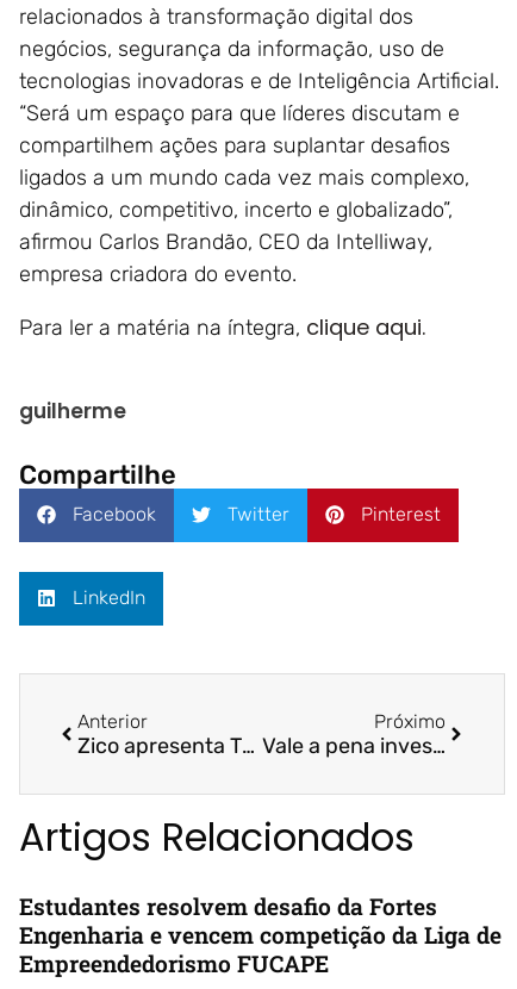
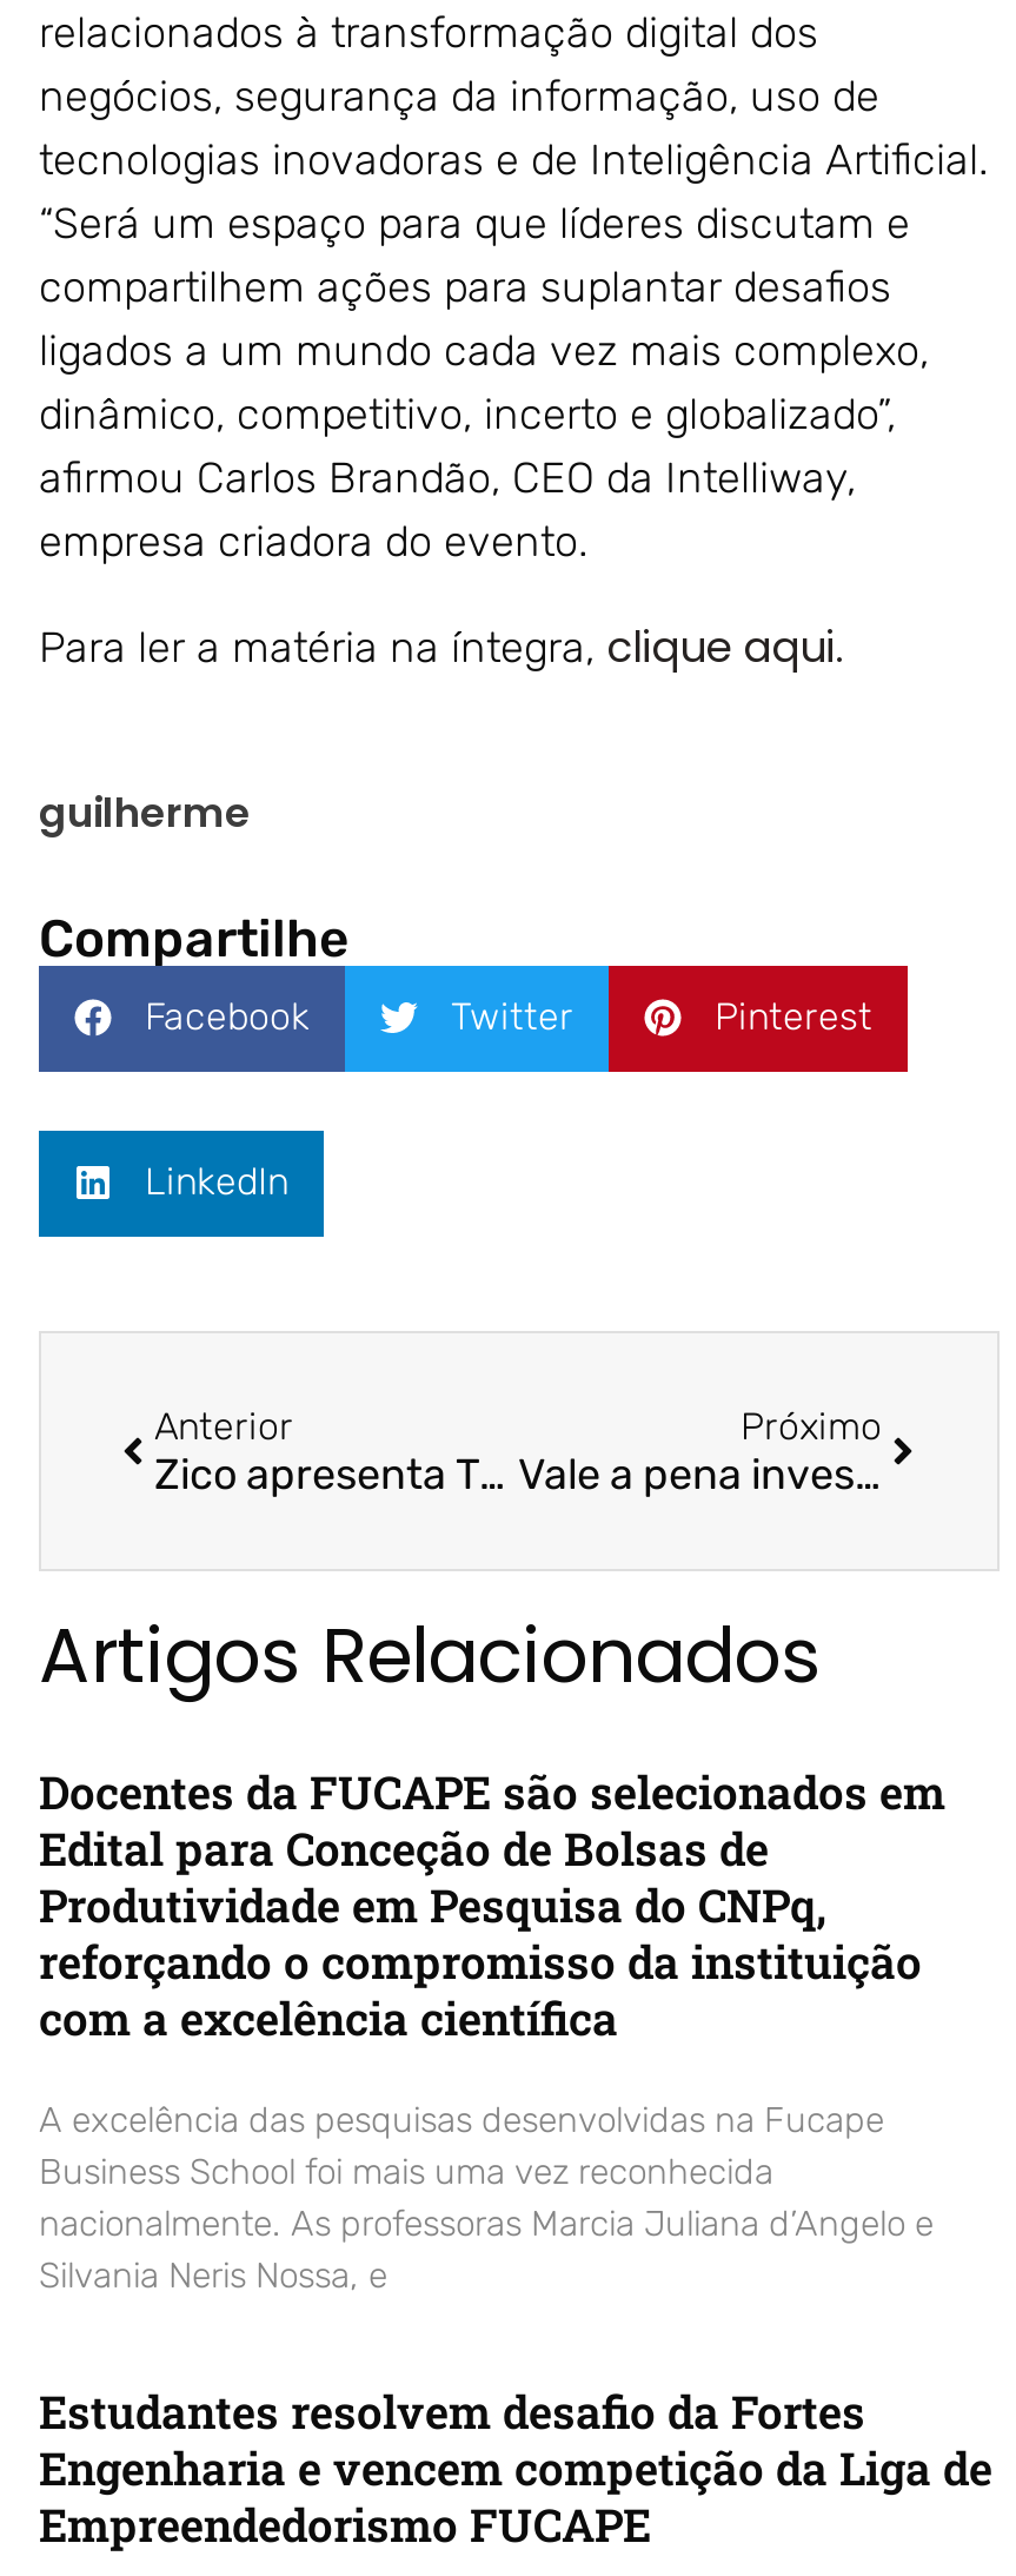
+ Docentes da FUCAPE são selecionados em
+ Edital para Conceção de Bolsas de
+ Produtividade em Pesquisa do CNPq,
+ reforçando o compromisso da instituição
+ com a excelência científica
+ A excelência das pesquisas desenvolvidas na Fucape
+ Business School foi mais uma vez reconhecida
+ nacionalmente. As professoras Marcia Juliana d’Angelo e
+ Silvania Neris Nossa, e
